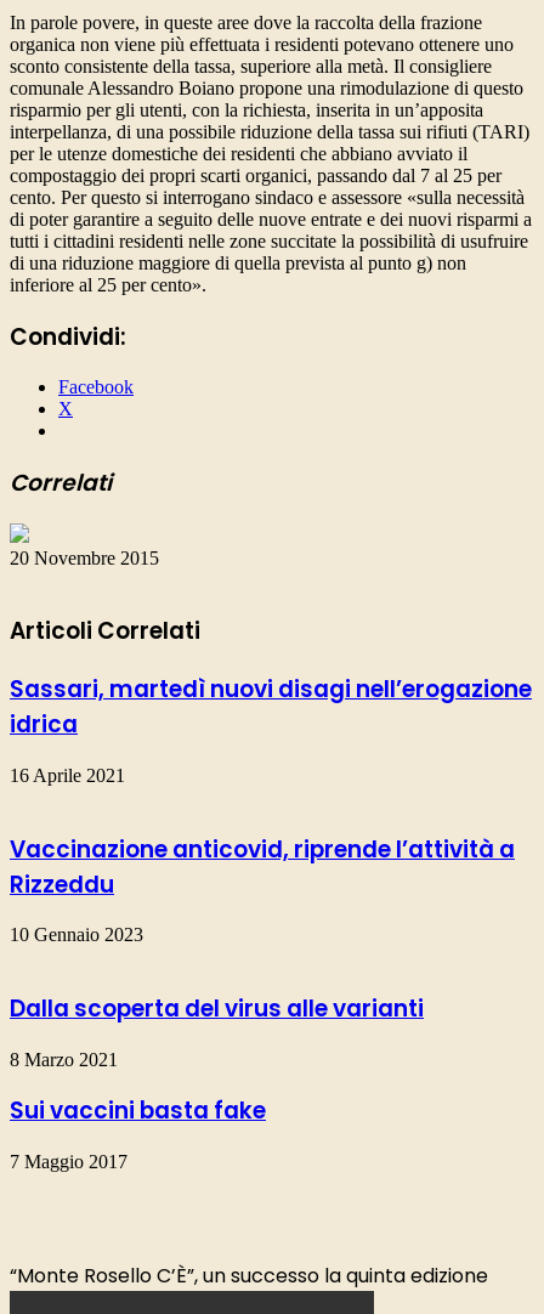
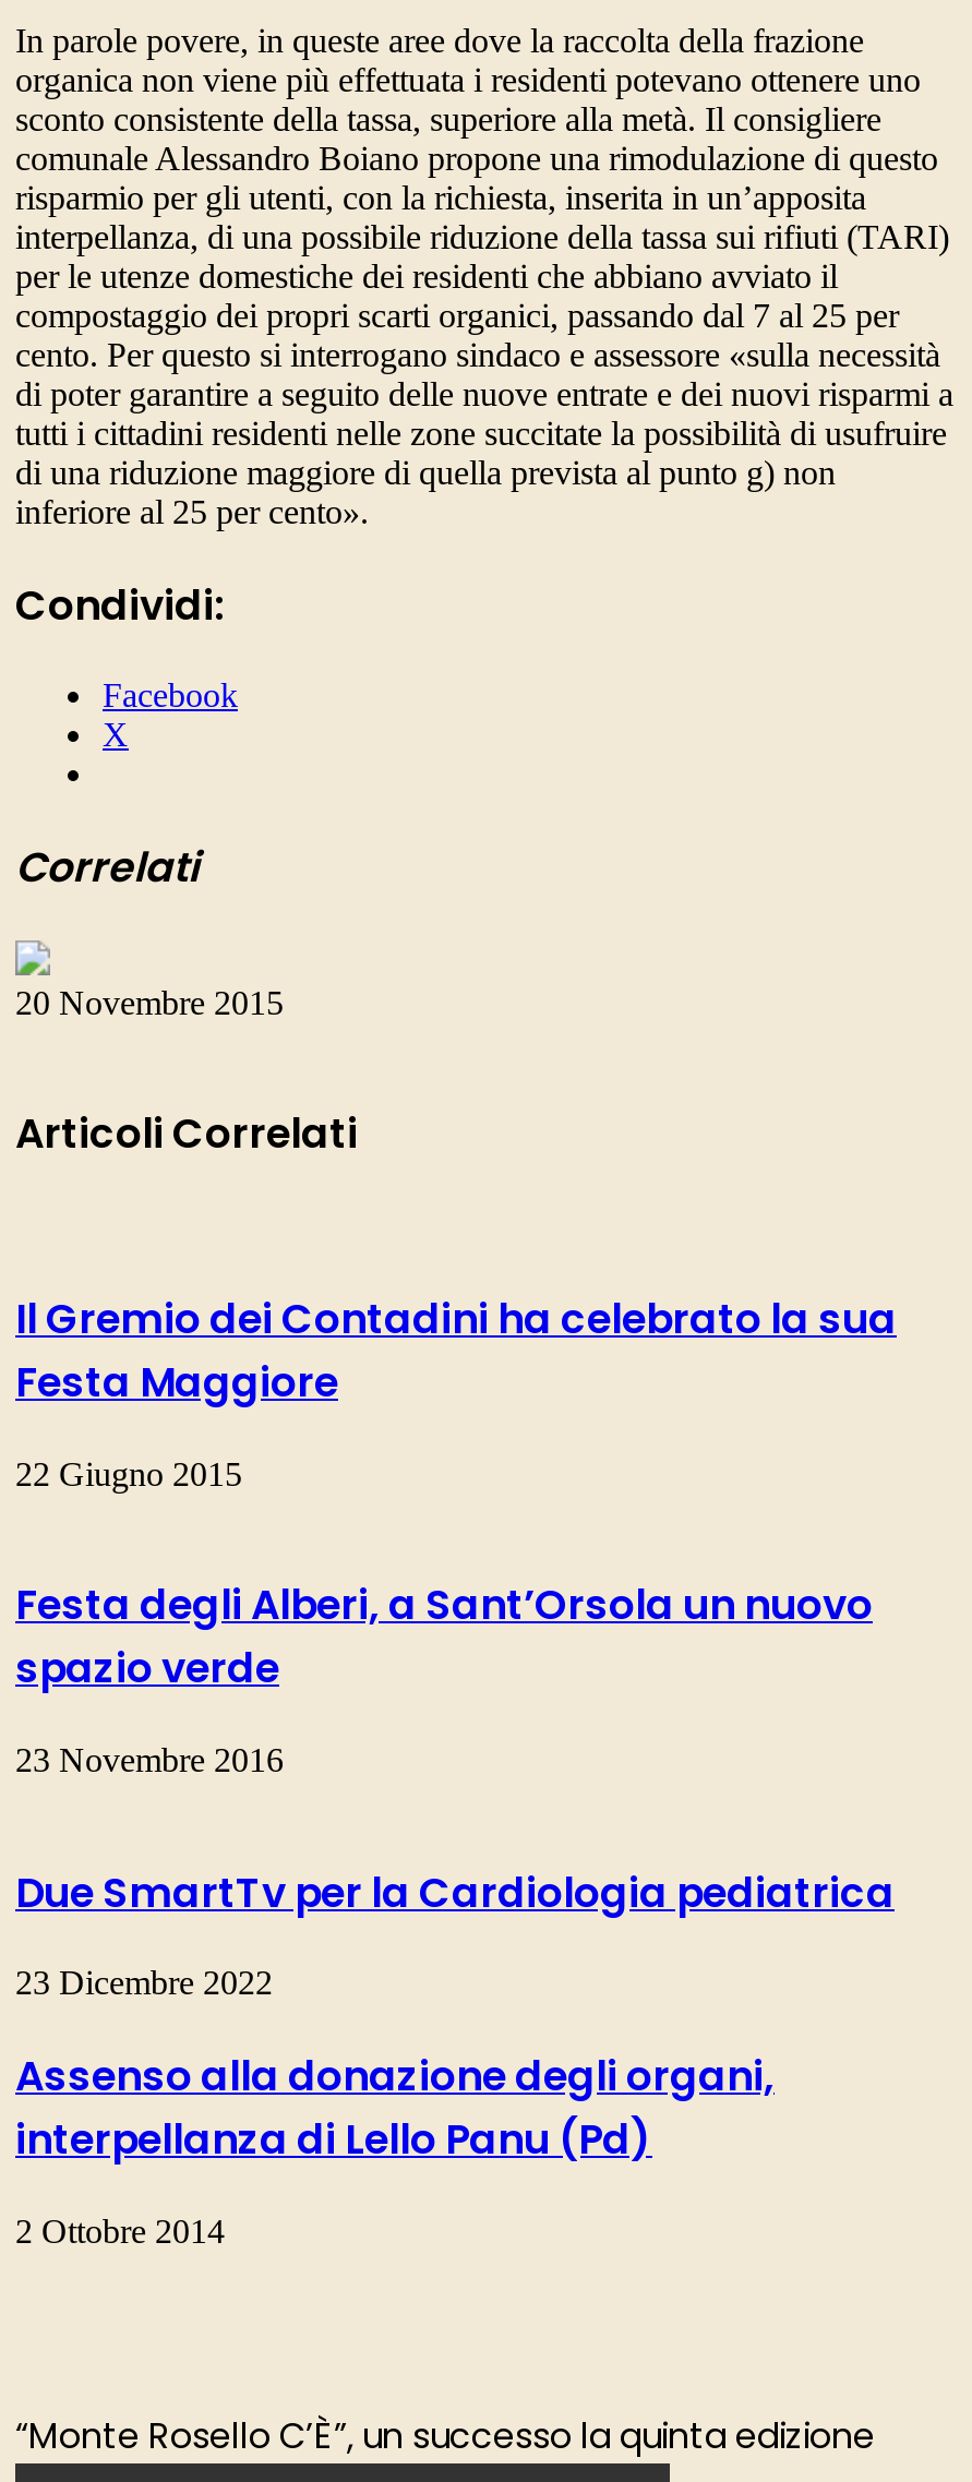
- Sassari, martedì nuovi disagi nell’erogazione
- idrica
+ Il Gremio dei Contadini ha celebrato la sua
+ Festa Maggiore

- 16 Aprile 2021
+ 22 Giugno 2015

- Vaccinazione anticovid, riprende l’attività a
- Rizzeddu
+ Festa degli Alberi, a Sant’Orsola un nuovo
+ spazio verde

- 10 Gennaio 2023
+ 23 Novembre 2016

- Dalla scoperta del virus alle varianti
+ Due SmartTv per la Cardiologia pediatrica

- 8 Marzo 2021
+ 23 Dicembre 2022

- Sui vaccini basta fake
+ Assenso alla donazione degli organi,
+ interpellanza di Lello Panu (Pd)

- 7 Maggio 2017
+ 2 Ottobre 2014
